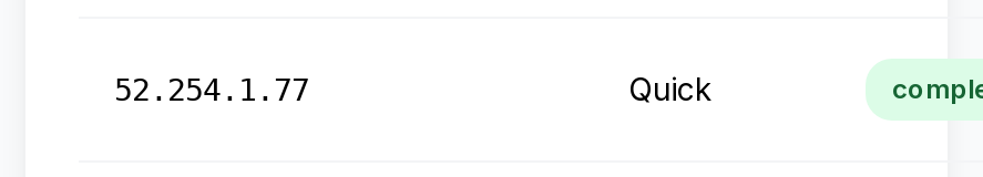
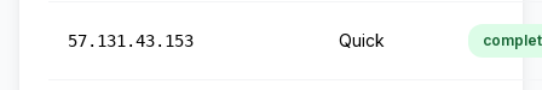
- 52.254.1.77
+ 57.131.43.153
